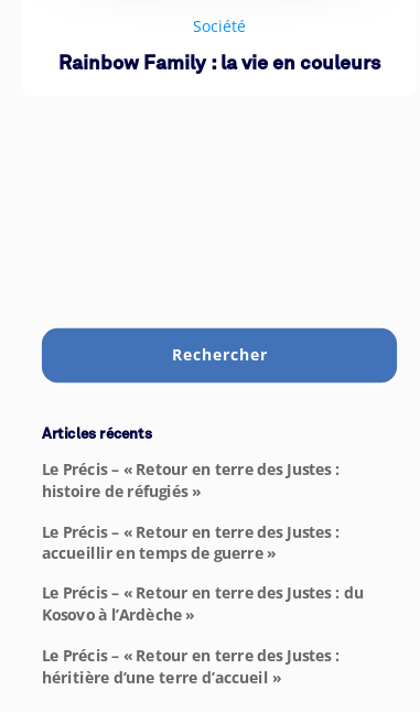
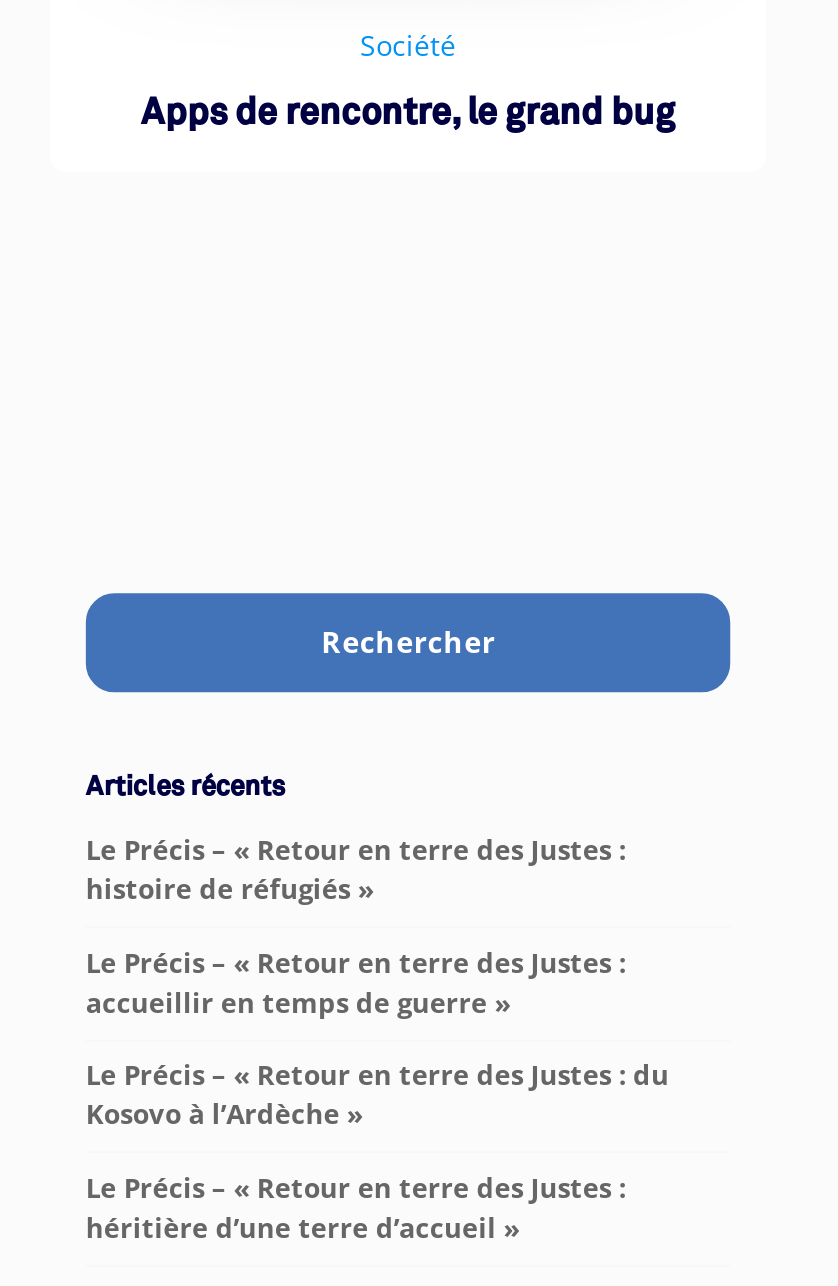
- Rainbow Family : la vie en couleurs
+ Apps de rencontre, le grand bug
